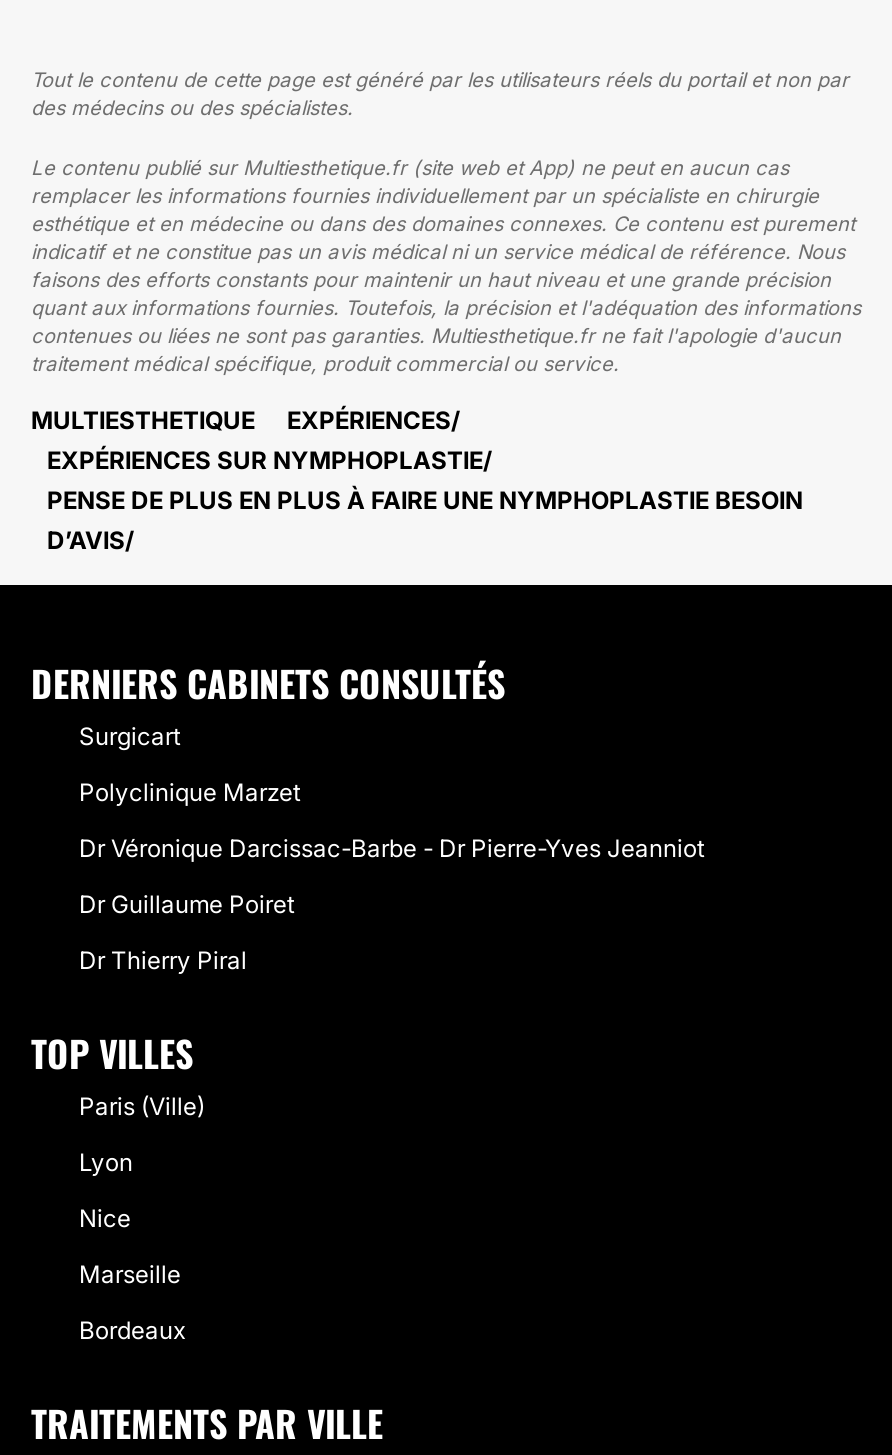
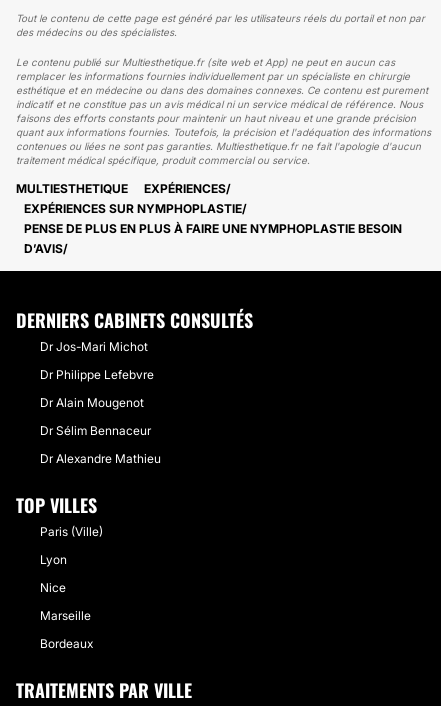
- Surgicart
+ Dr Jos-Mari Michot

- Polyclinique Marzet
+ Dr Philippe Lefebvre

- Dr Véronique Darcissac-Barbe - Dr Pierre-Yves Jeanniot
+ Dr Alain Mougenot

- Dr Guillaume Poiret
+ Dr Sélim Bennaceur

- Dr Thierry Piral
+ Dr Alexandre Mathieu
